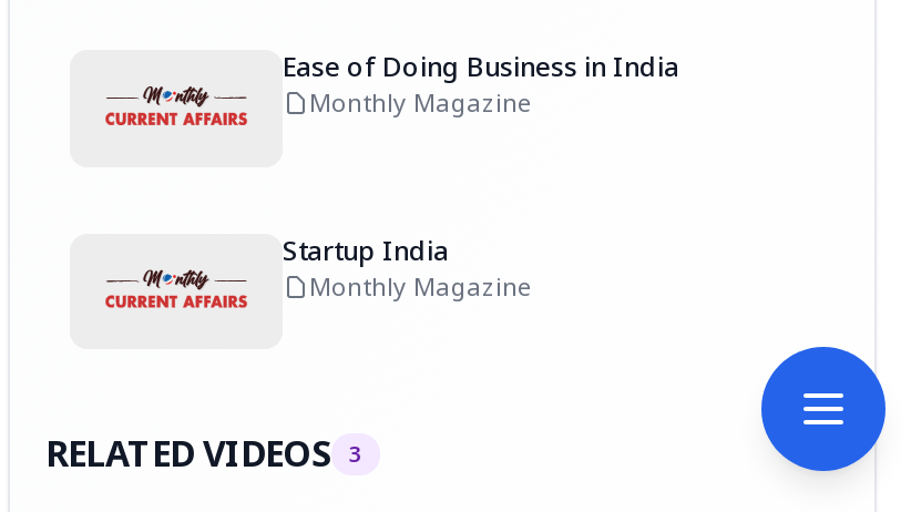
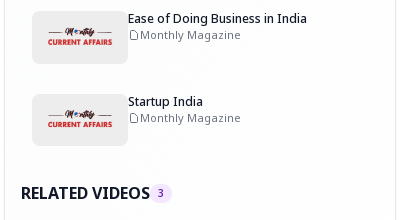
- [image]
